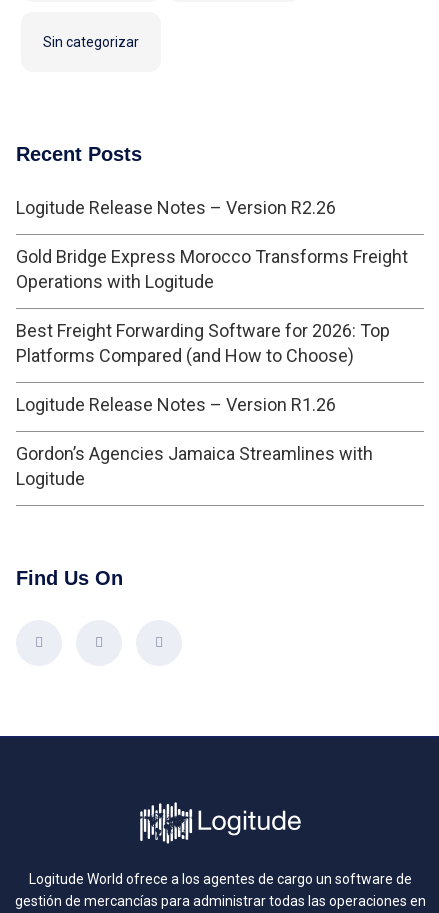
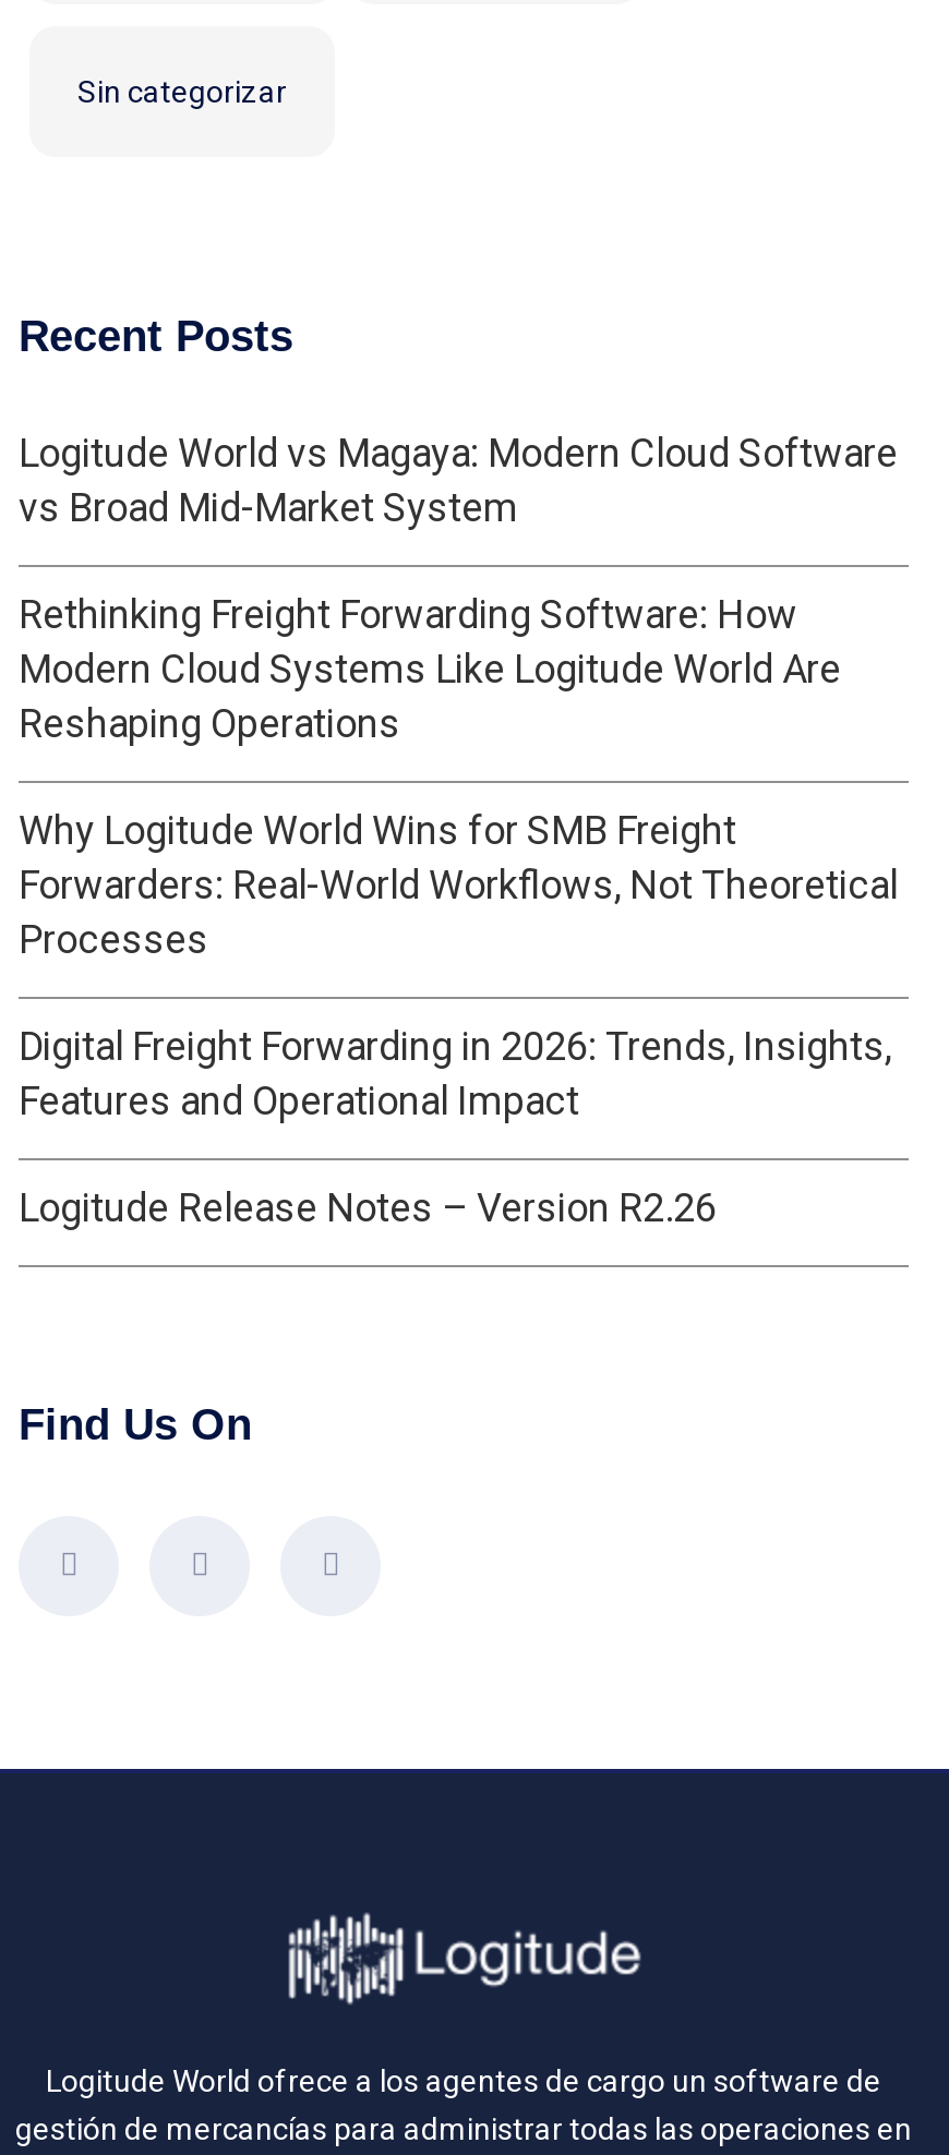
+ Logitude World vs Magaya: Modern Cloud Software
+ vs Broad Mid-Market System
+ Rethinking Freight Forwarding Software: How
+ Modern Cloud Systems Like Logitude World Are
+ Reshaping Operations
+ Why Logitude World Wins for SMB Freight
+ Forwarders: Real-World Workflows, Not Theoretical
+ Processes
+ Digital Freight Forwarding in 2026: Trends, Insights,
+ Features and Operational Impact

moved down: Logitude Release Notes – Version R2.26

- Gold Bridge Express Morocco Transforms Freight
- Operations with Logitude
- Best Freight Forwarding Software for 2026: Top
- Platforms Compared (and How to Choose)
- Logitude Release Notes – Version R1.26
- Gordon’s Agencies Jamaica Streamlines with
- Logitude
